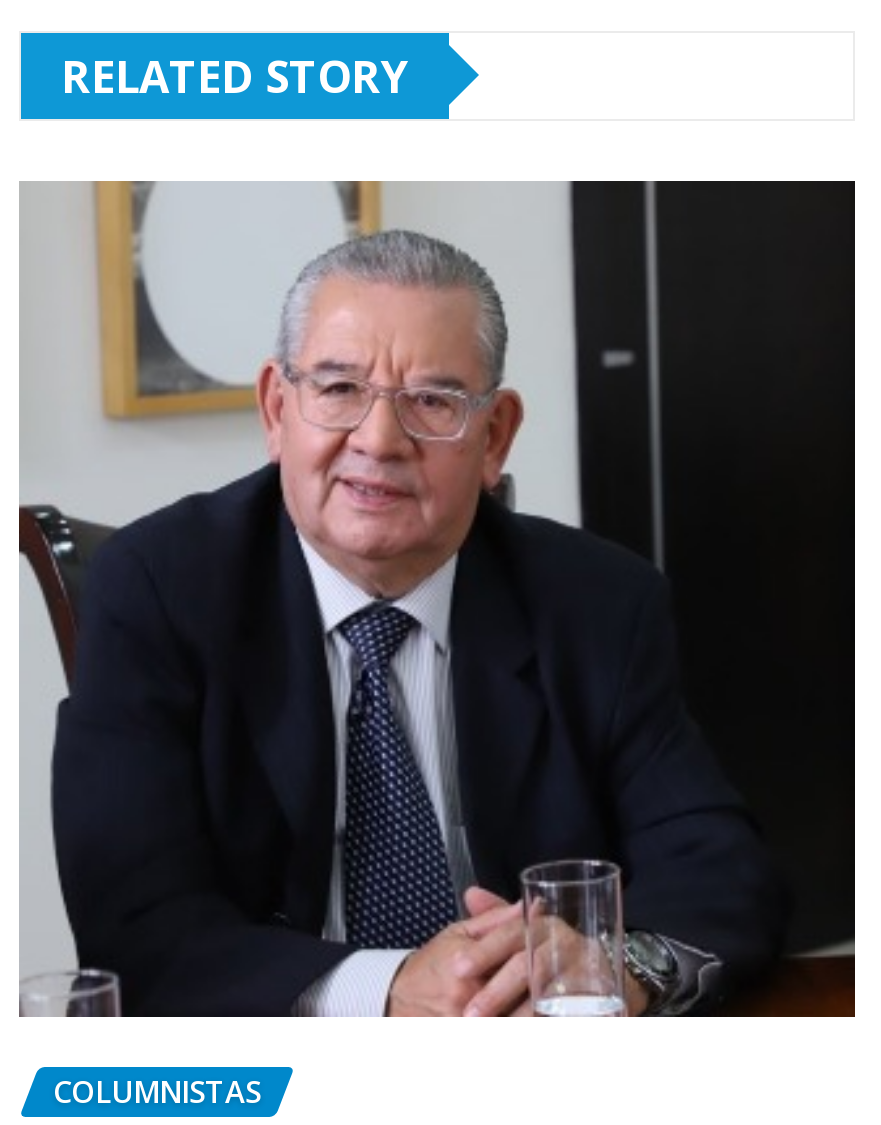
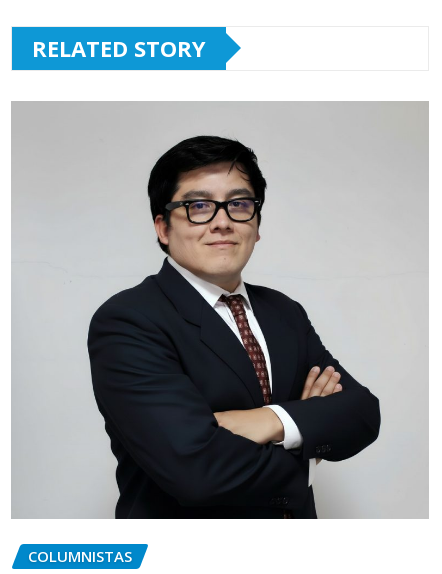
- [image]
+ [image]
